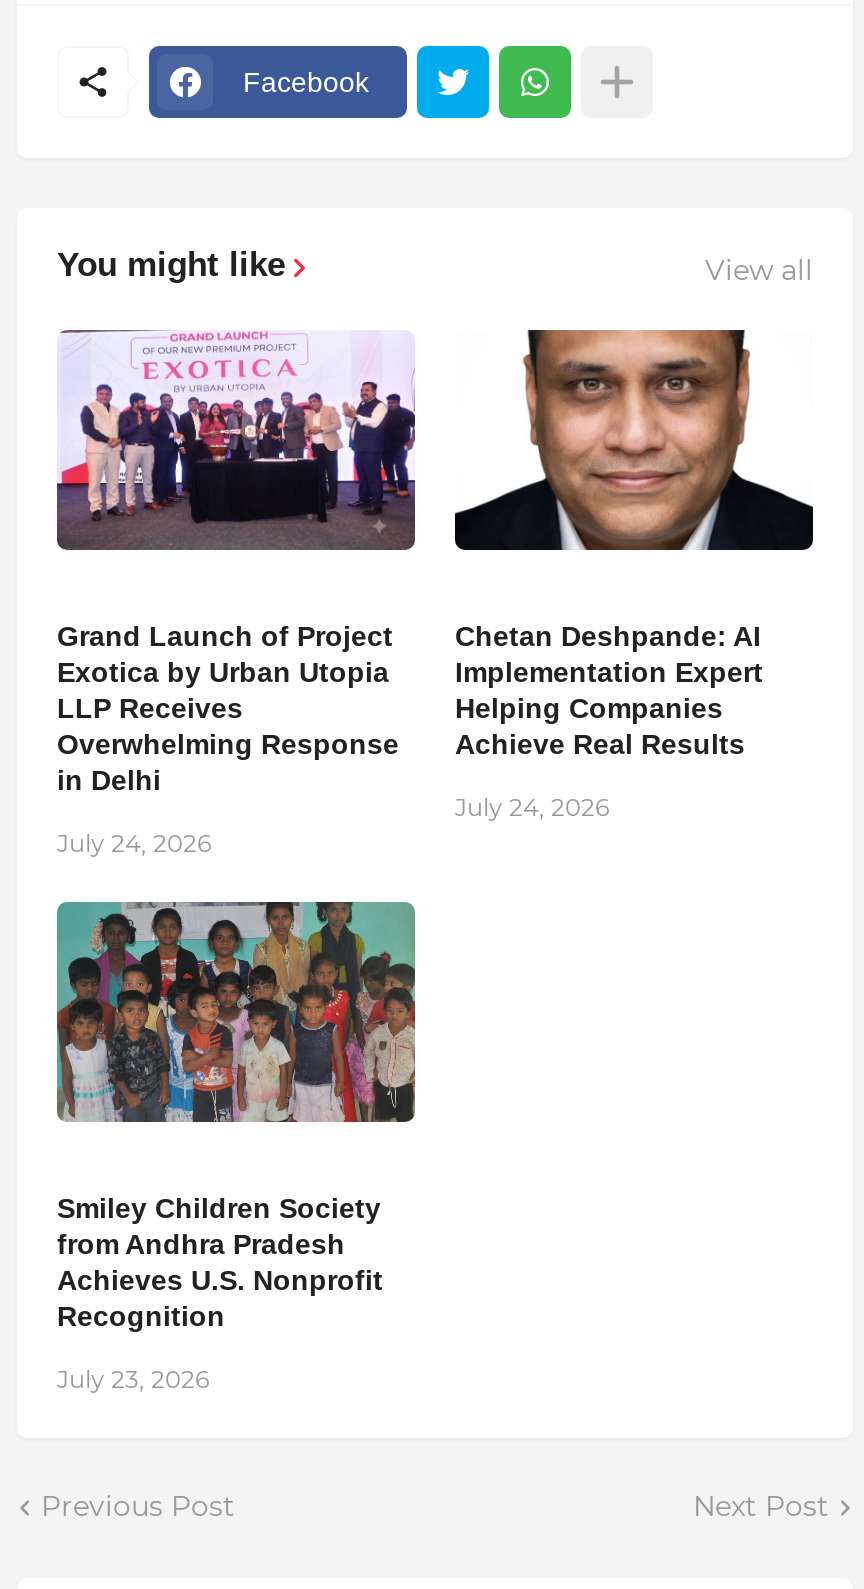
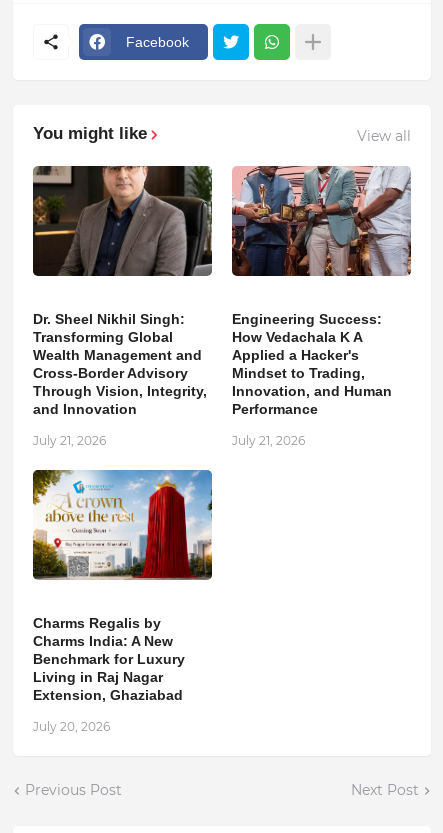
- [image]
- Grand Launch of Project
- Exotica by Urban Utopia
- LLP Receives
- Overwhelming Response
- in Delhi
+ [image]
+ Dr. Sheel Nikhil Singh:
+ Transforming Global
+ Wealth Management and
+ Cross-Border Advisory
+ Through Vision, Integrity,
+ and Innovation

- [image]
- Chetan Deshpande: AI
- Implementation Expert
- Helping Companies
- Achieve Real Results
+ [image]
+ Engineering Success:
+ How Vedachala K A
+ Applied a Hacker's
+ Mindset to Trading,
+ Innovation, and Human
+ Performance

- July 24, 2026
+ July 21, 2026

- July 24, 2026
+ July 21, 2026

- [image]
- Smiley Children Society
- from Andhra Pradesh
- Achieves U.S. Nonprofit
- Recognition
+ [image]
+ Charms Regalis by
+ Charms India: A New
+ Benchmark for Luxury
+ Living in Raj Nagar
+ Extension, Ghaziabad

- July 23, 2026
+ July 20, 2026
